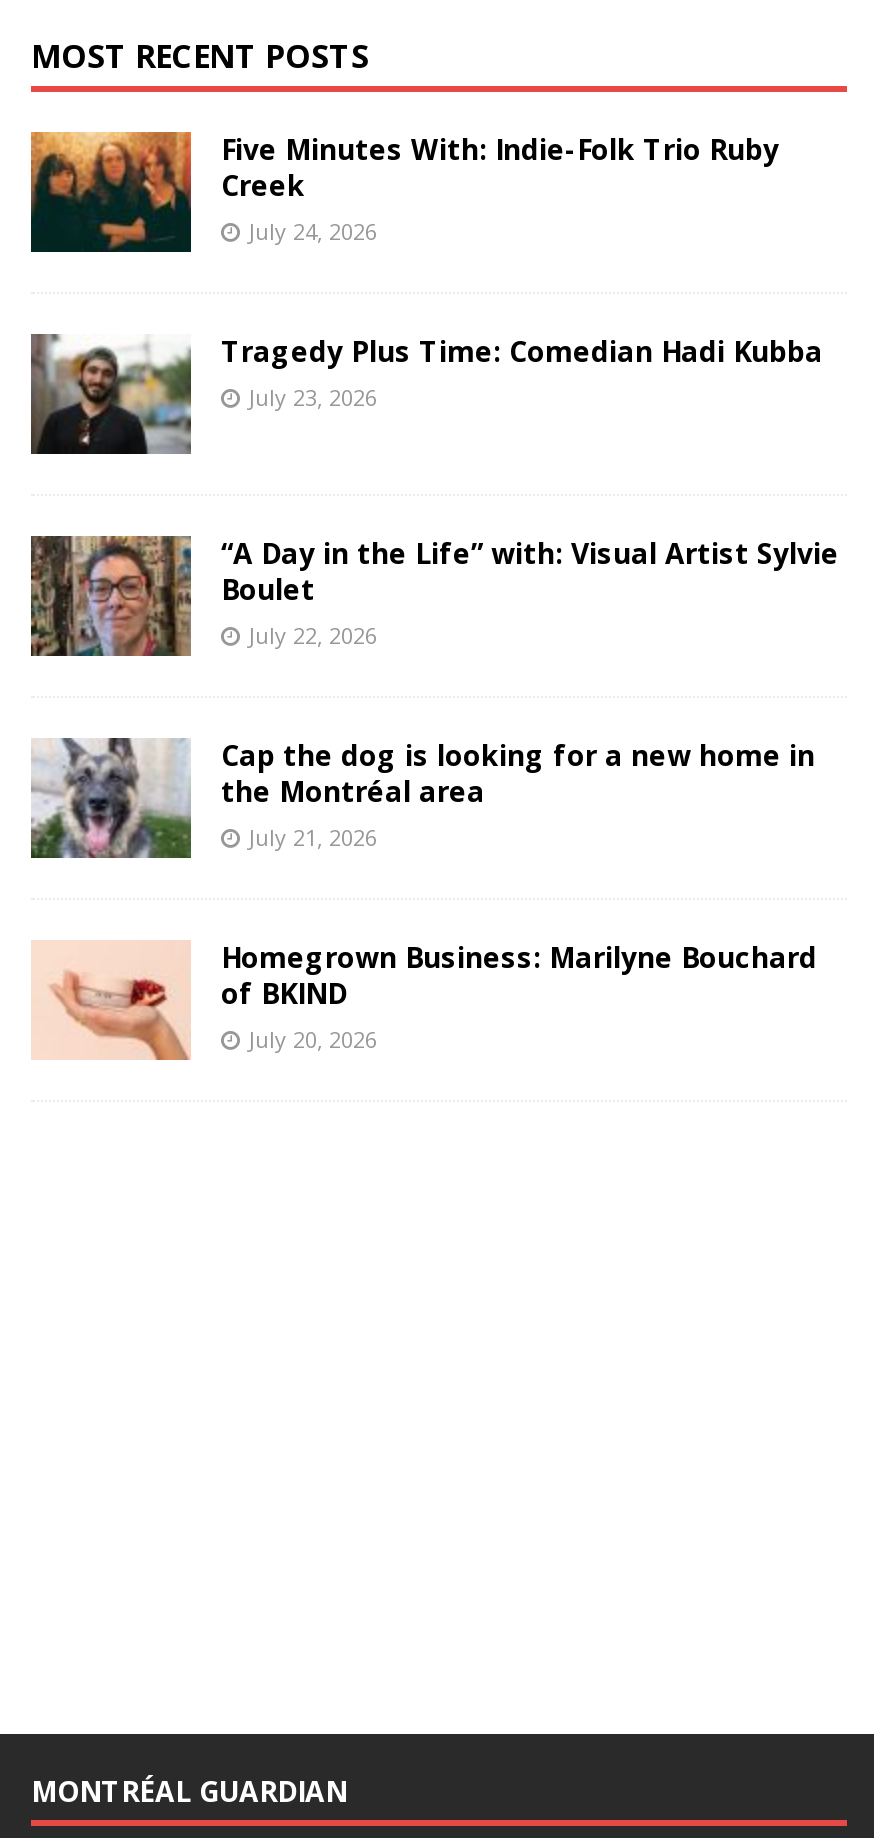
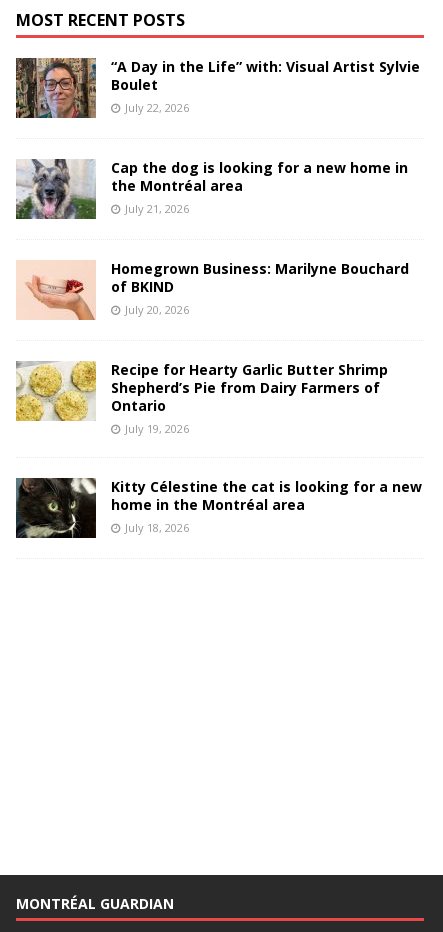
- [image]
- Five Minutes With: Indie-Folk Trio Ruby
- Creek
- July 24, 2026
- Tragedy Plus Time: Comedian Hadi Kubba
- July 23, 2026

- [image]

moved up: [image] | “A Day in the Life” with: Visual Artist Sylvie | Boulet | ... | of BKIND | July 20, 2026

+ [image]
+ Recipe for Hearty Garlic Butter Shrimp
+ Shepherd’s Pie from Dairy Farmers of
+ Ontario
+ July 19, 2026
+ Kitty Célestine the cat is looking for a new
+ home in the Montréal area
+ July 18, 2026

+ [image]
